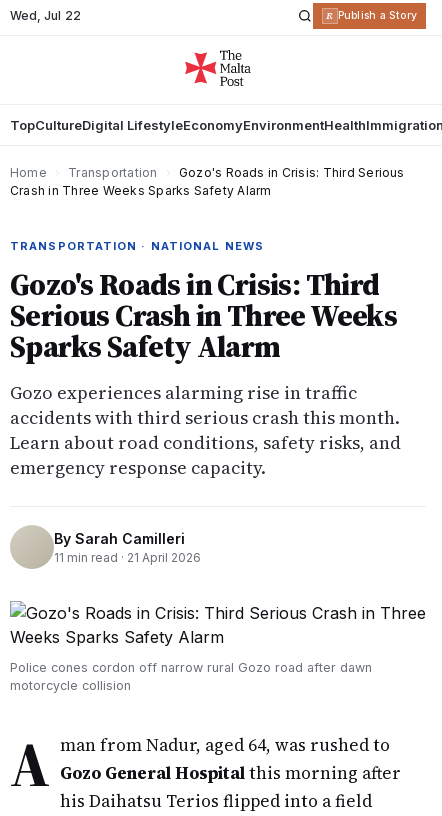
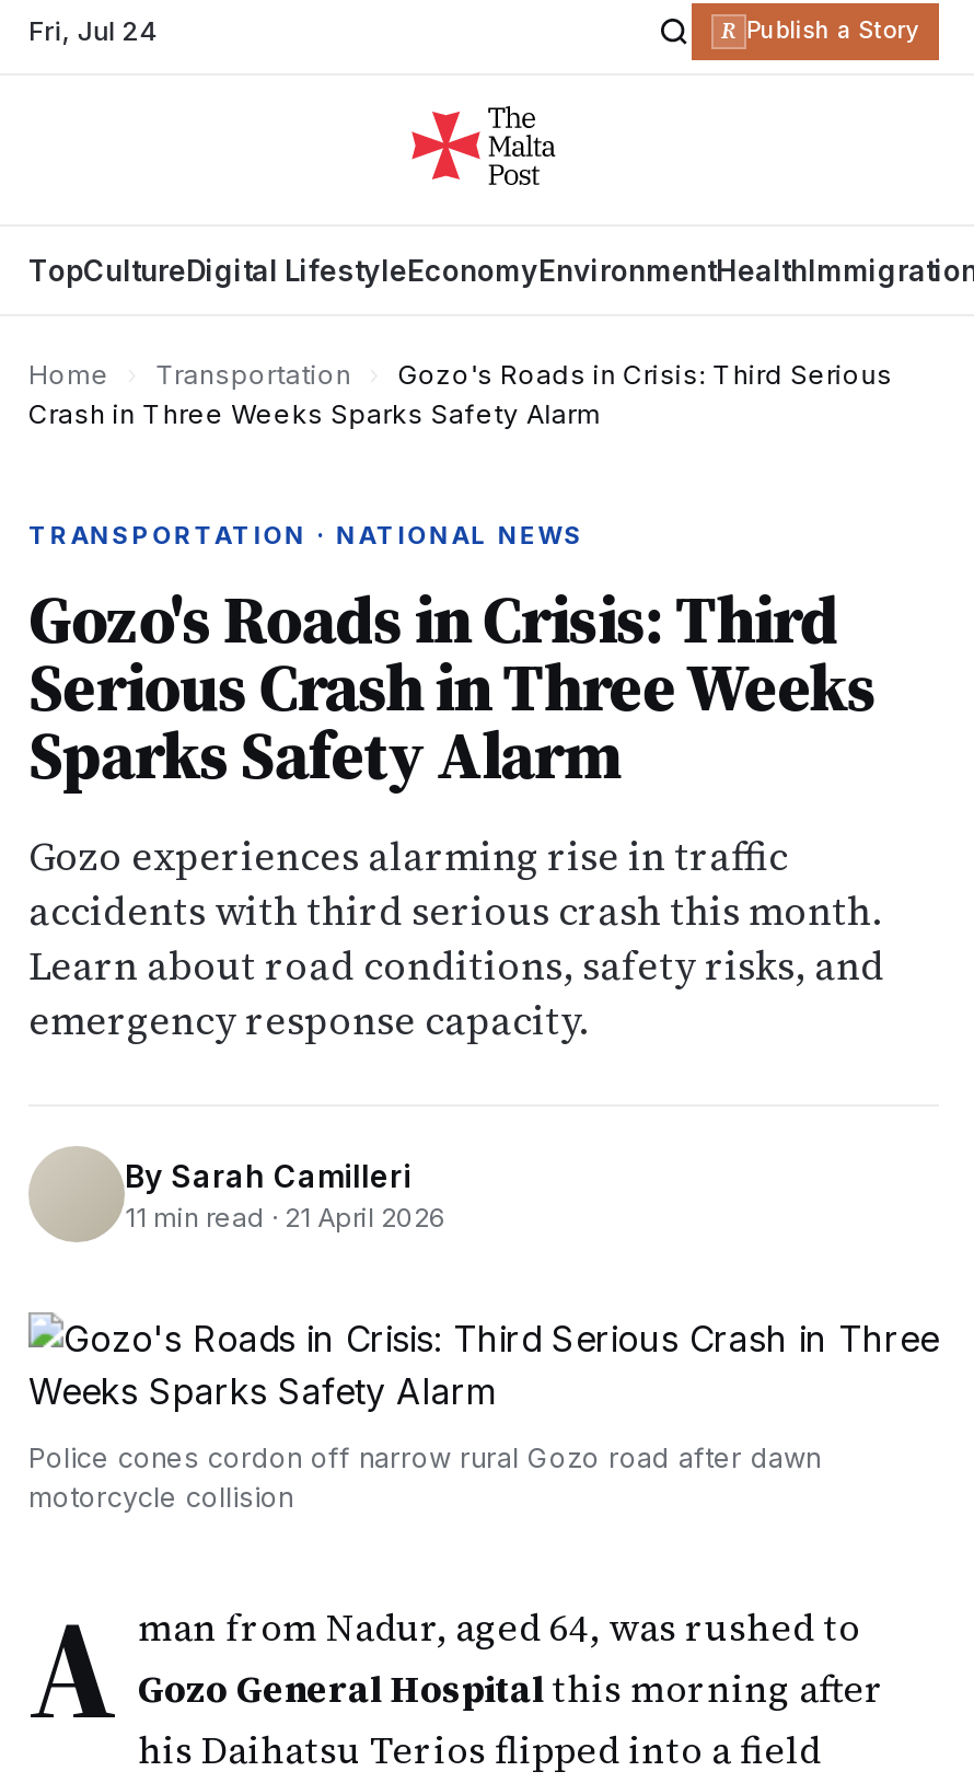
- Wed, Jul 22
+ Fri, Jul 24
